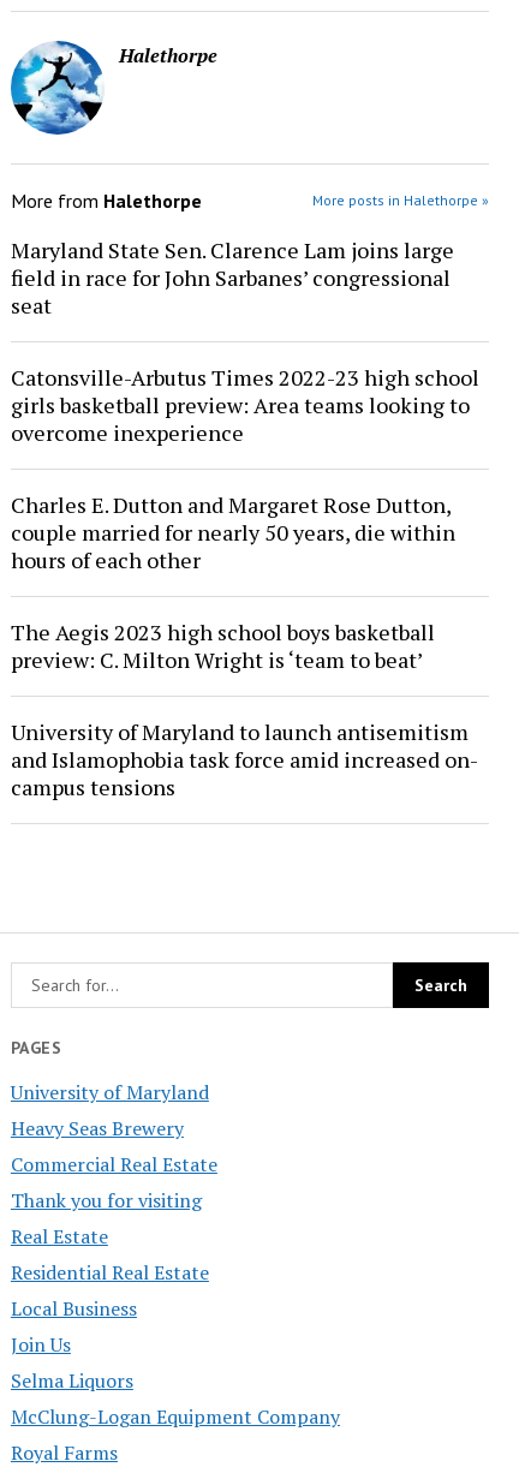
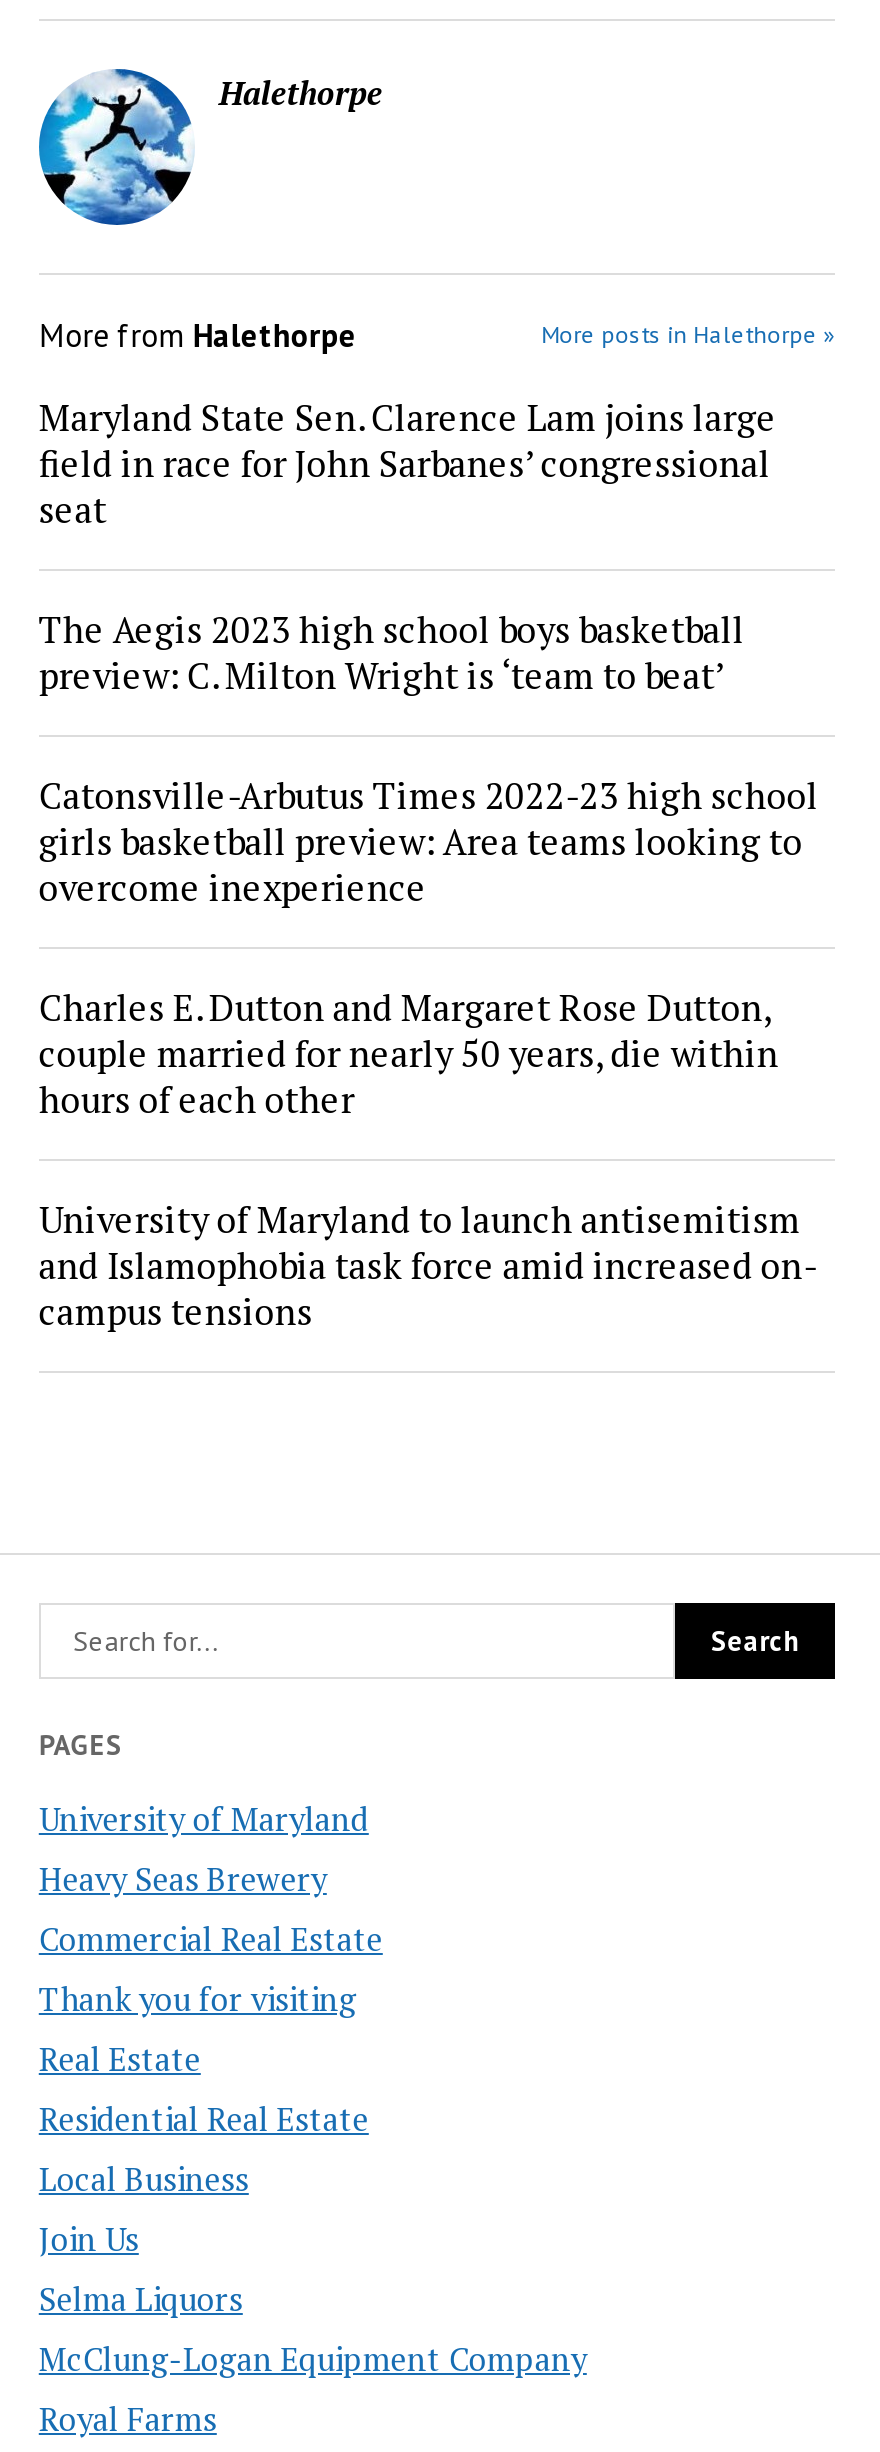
moved down: Catonsville-Arbutus Times 2022-23 high school | girls basketball preview: Area teams looking to | overcome inexperience | Charles E. Dutton and Margaret Rose Dutton, | couple married for nearly 50 years, die within | hours of each other

moved up: The Aegis 2023 high school boys basketball | preview: C. Milton Wright is ‘team to beat’
